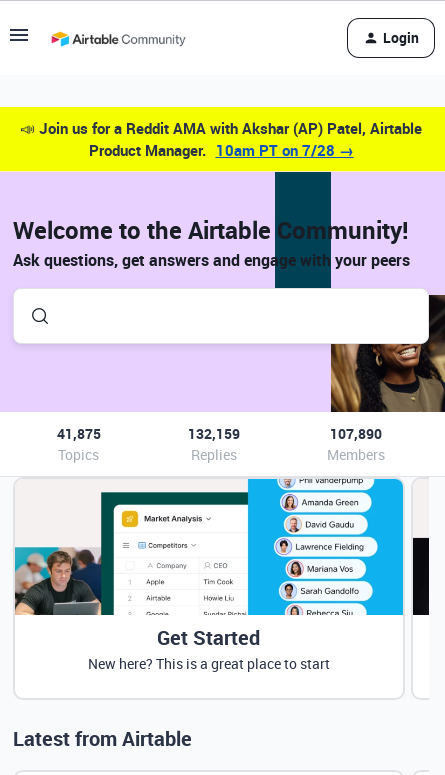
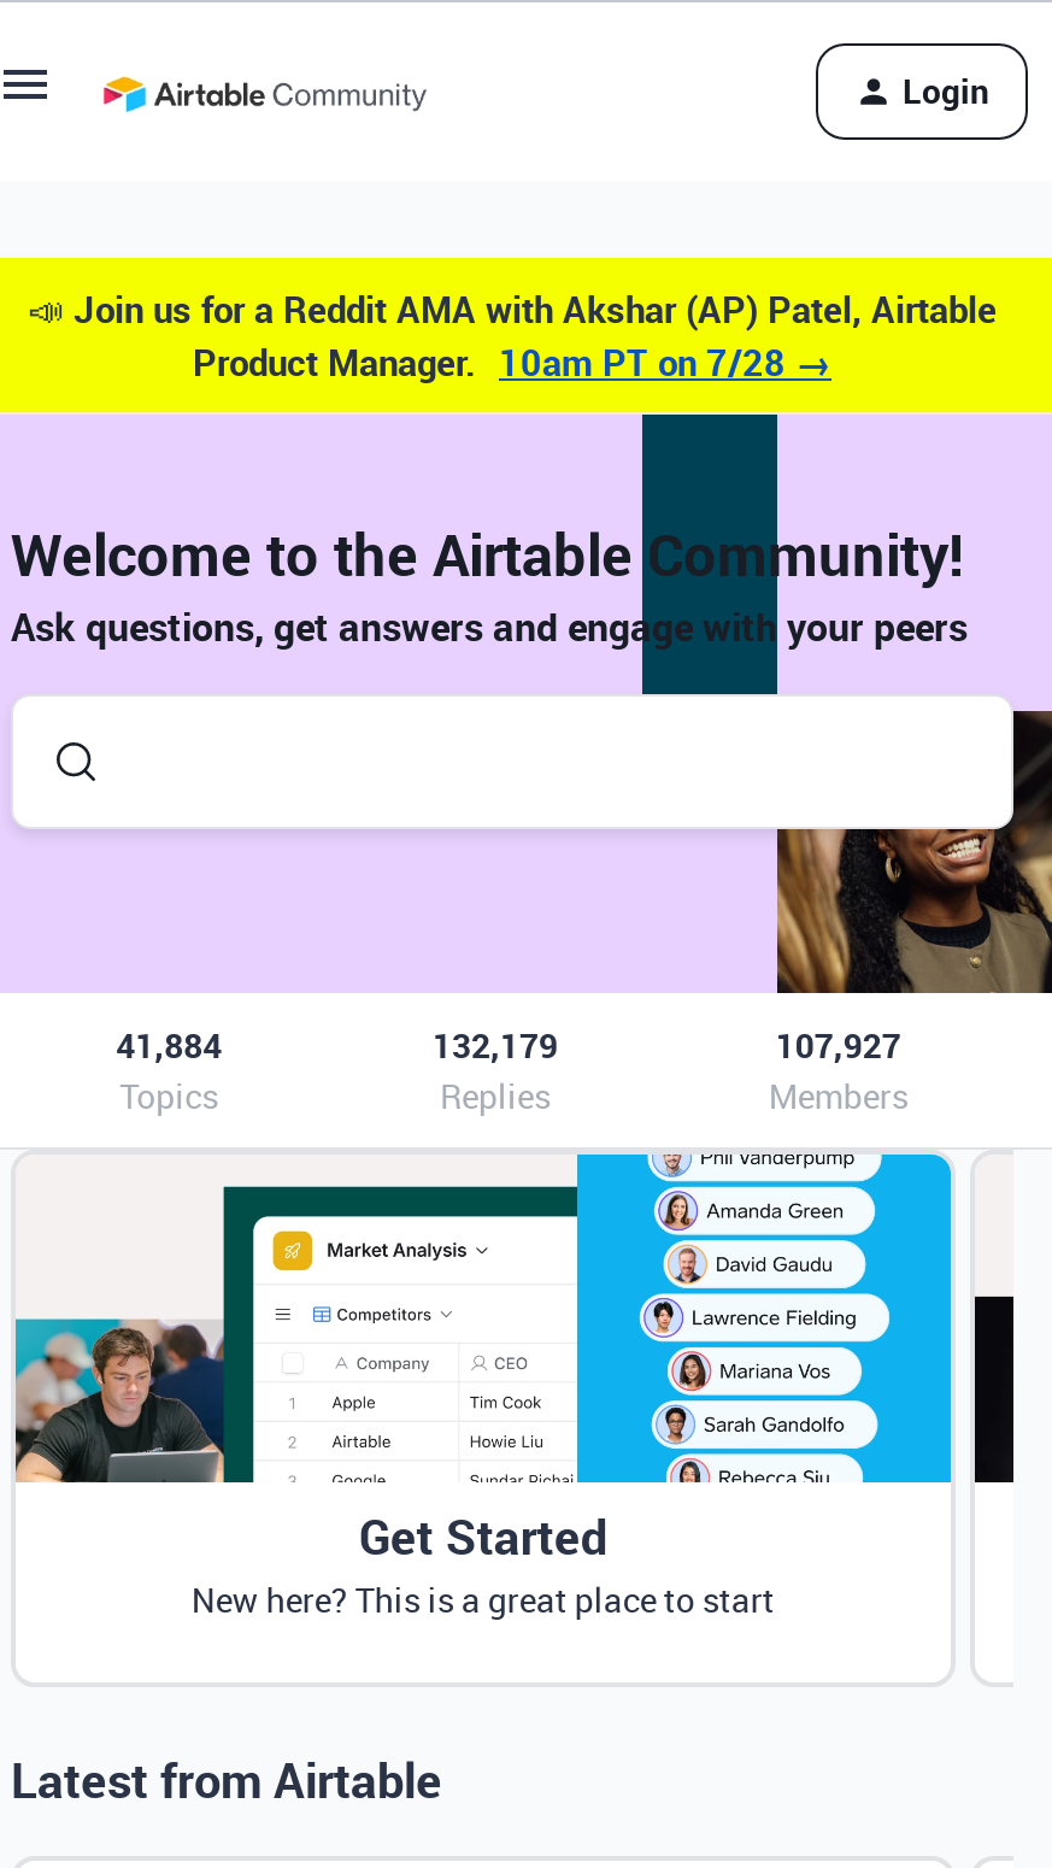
- 41,875
+ 41,884

- 132,159
+ 132,179

- 107,890
+ 107,927
